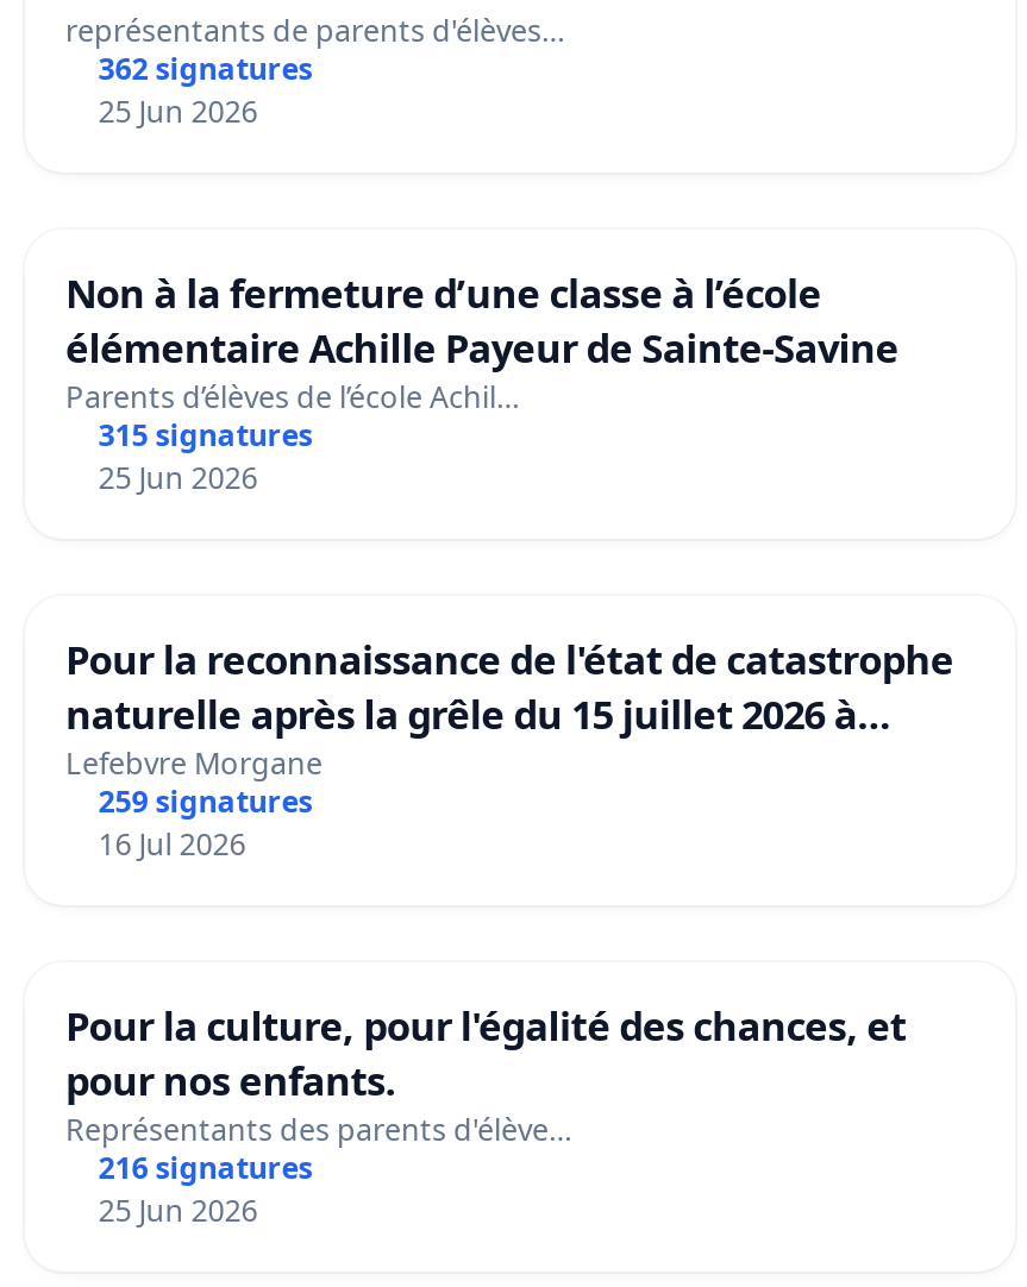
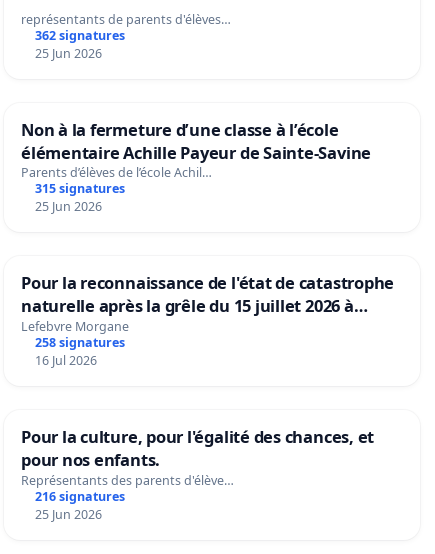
- 259 signatures
+ 258 signatures
